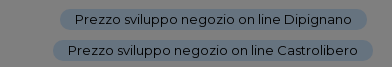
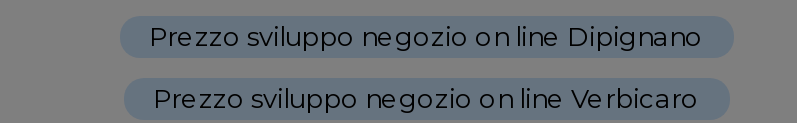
- Prezzo sviluppo negozio on line Castrolibero
+ Prezzo sviluppo negozio on line Verbicaro
